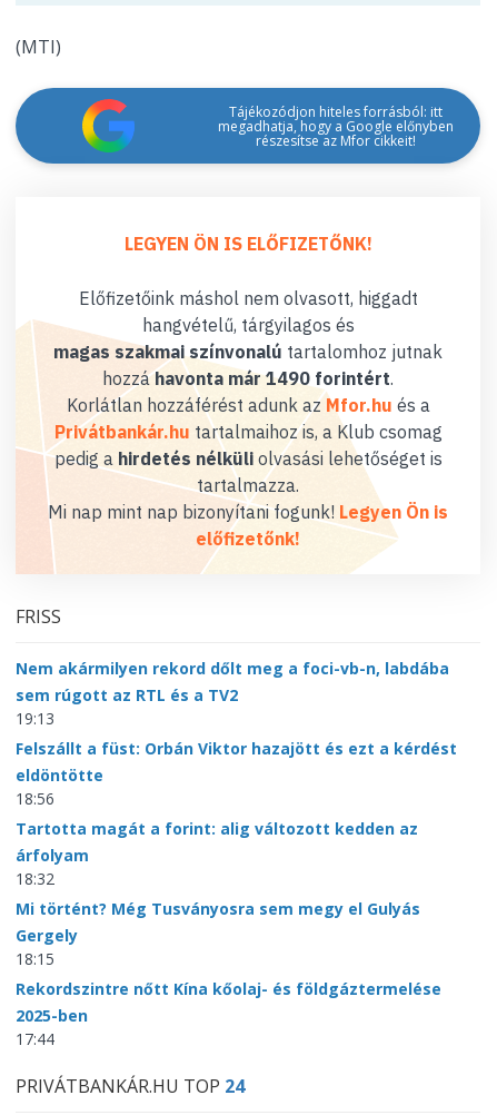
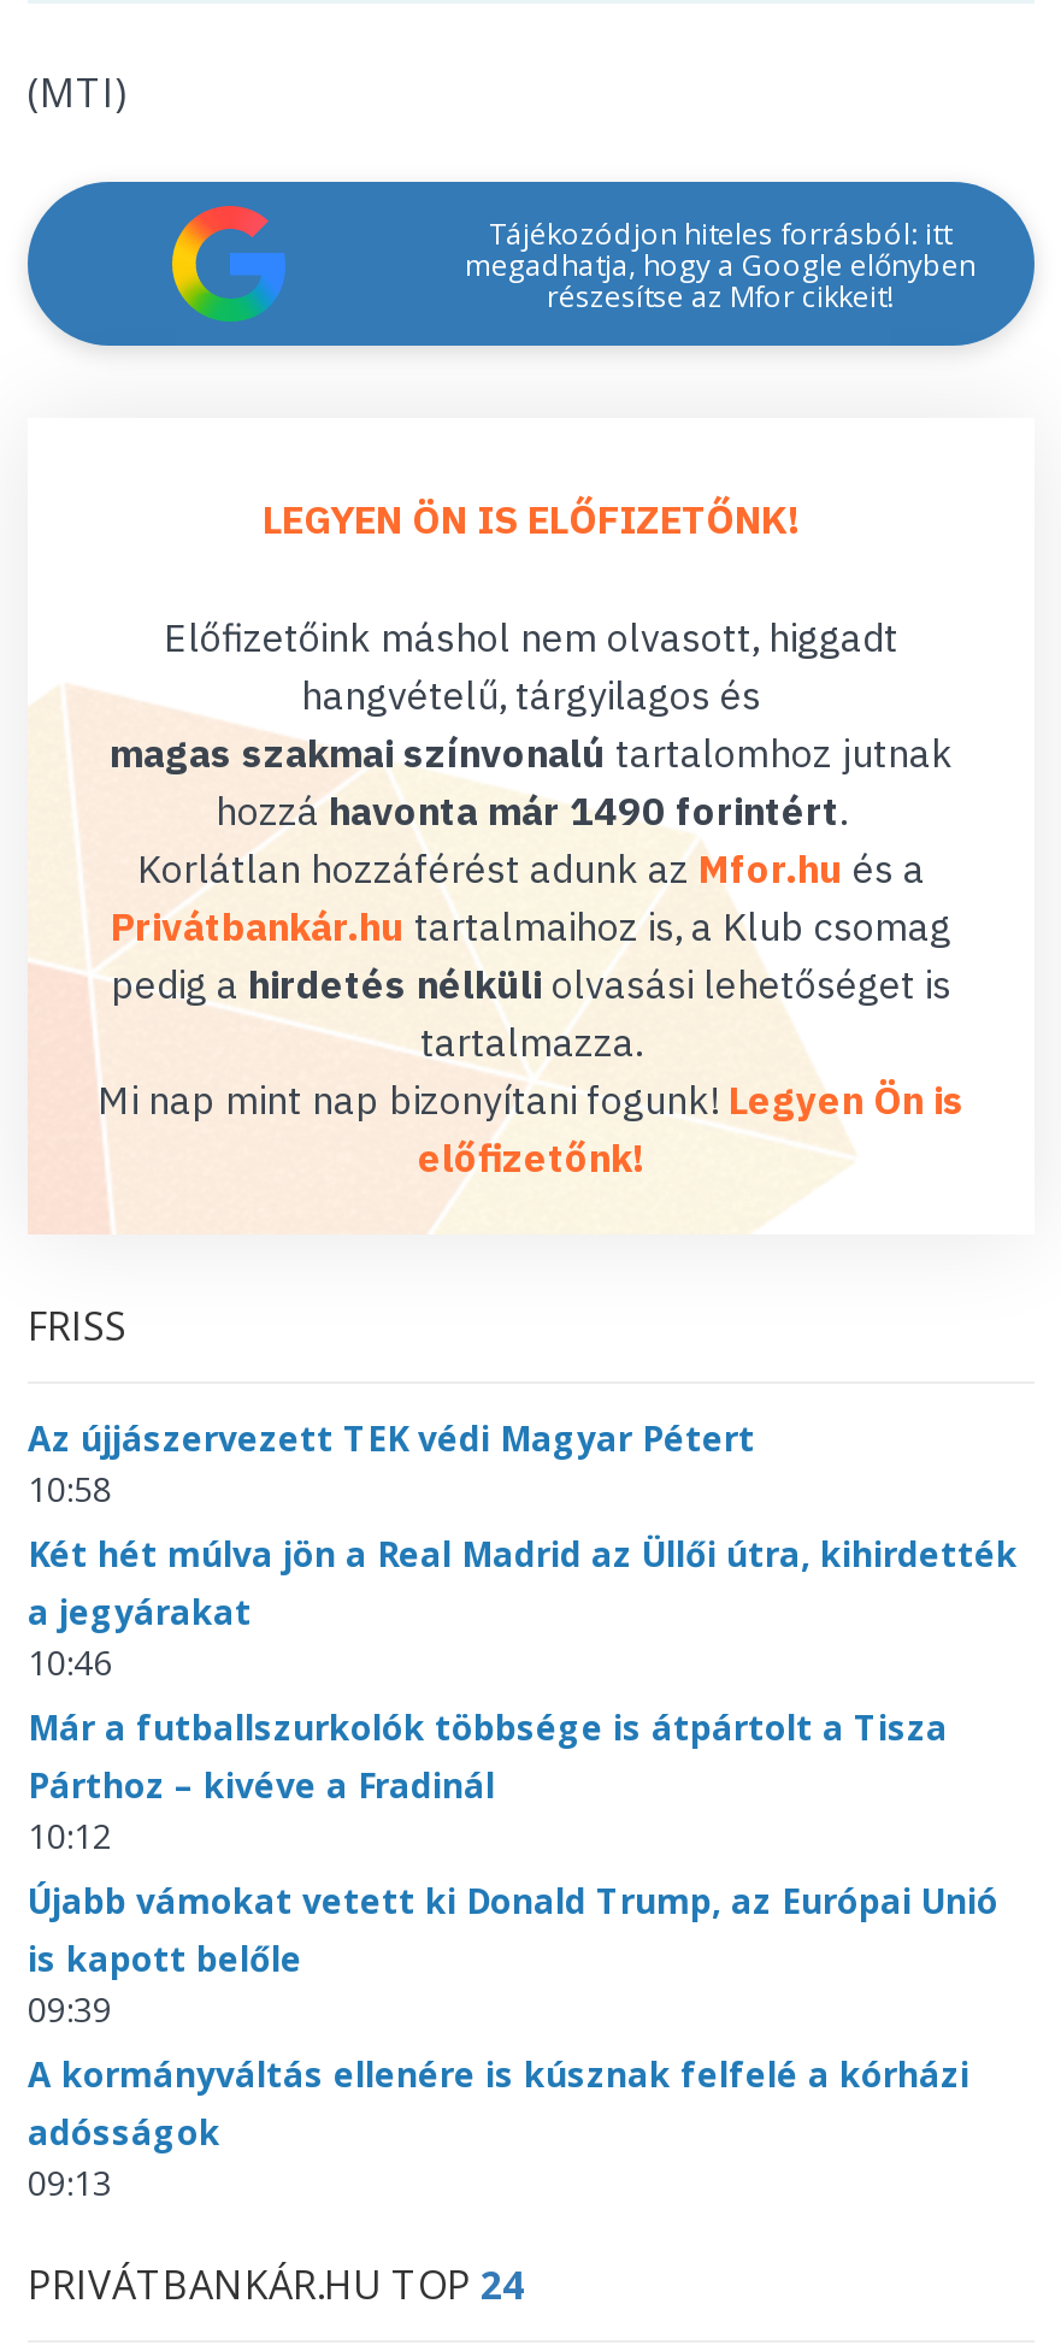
- Nem akármilyen rekord dőlt meg a foci-vb-n, labdába
- sem rúgott az RTL és a TV2
- 19:13
- Felszállt a füst: Orbán Viktor hazajött és ezt a kérdést
- eldöntötte
- 18:56
- Tartotta magát a forint: alig változott kedden az
- árfolyam
- 18:32
- Mi történt? Még Tusványosra sem megy el Gulyás
- Gergely
- 18:15
- Rekordszintre nőtt Kína kőolaj- és földgáztermelése
- 2025-ben
- 17:44
+ Az újjászervezett TEK védi Magyar Pétert
+ 10:58
+ Két hét múlva jön a Real Madrid az Üllői útra, kihirdették
+ a jegyárakat
+ 10:46
+ Már a futballszurkolók többsége is átpártolt a Tisza
+ Párthoz – kivéve a Fradinál
+ 10:12
+ Újabb vámokat vetett ki Donald Trump, az Európai Unió
+ is kapott belőle
+ 09:39
+ A kormányváltás ellenére is kúsznak felfelé a kórházi
+ adósságok
+ 09:13
